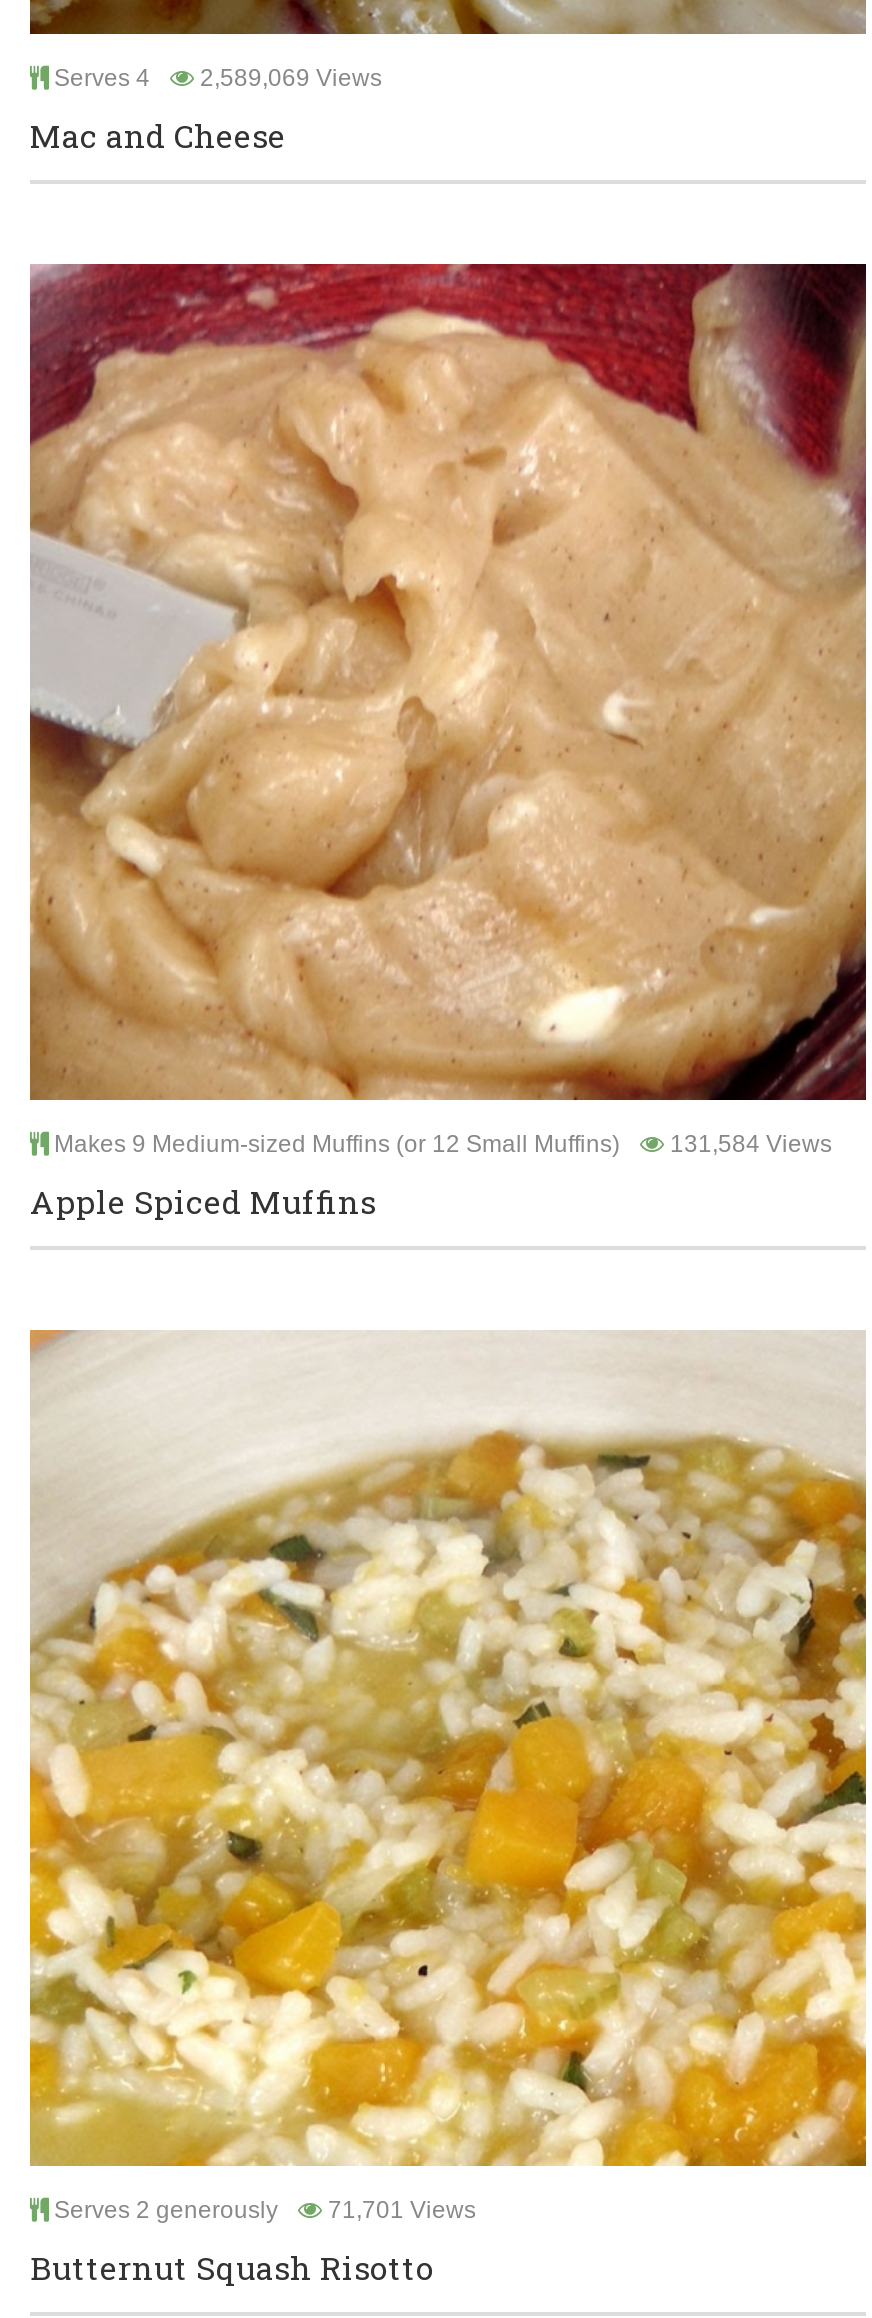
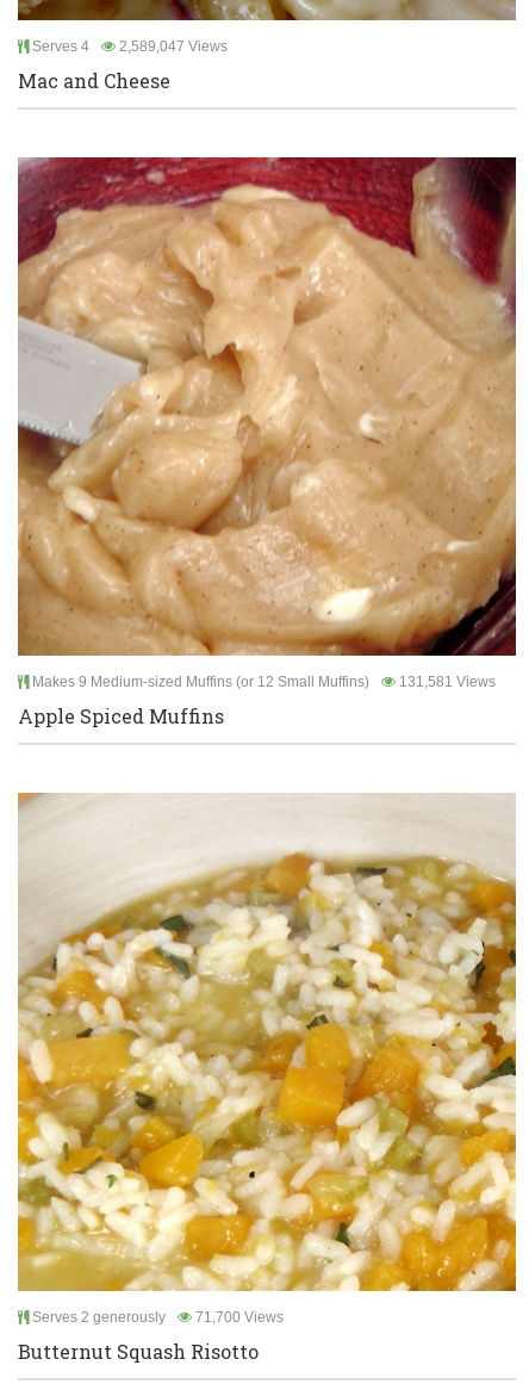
- Serves 4 2,589,069 Views
+ Serves 4 2,589,047 Views

- Makes 9 Medium-sized Muffins (or 12 Small Muffins) 131,584 Views
+ Makes 9 Medium-sized Muffins (or 12 Small Muffins) 131,581 Views

- Serves 2 generously 71,701 Views
+ Serves 2 generously 71,700 Views
